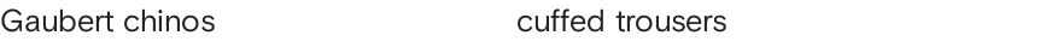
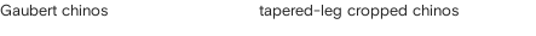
- cuffed trousers
+ tapered-leg cropped chinos
